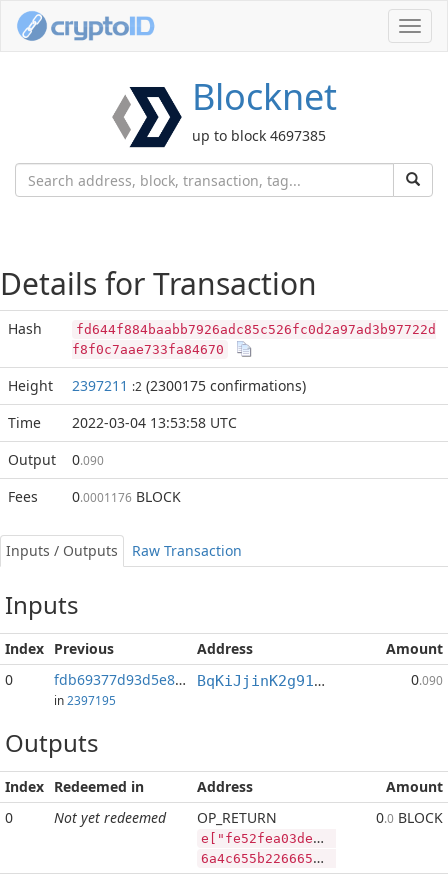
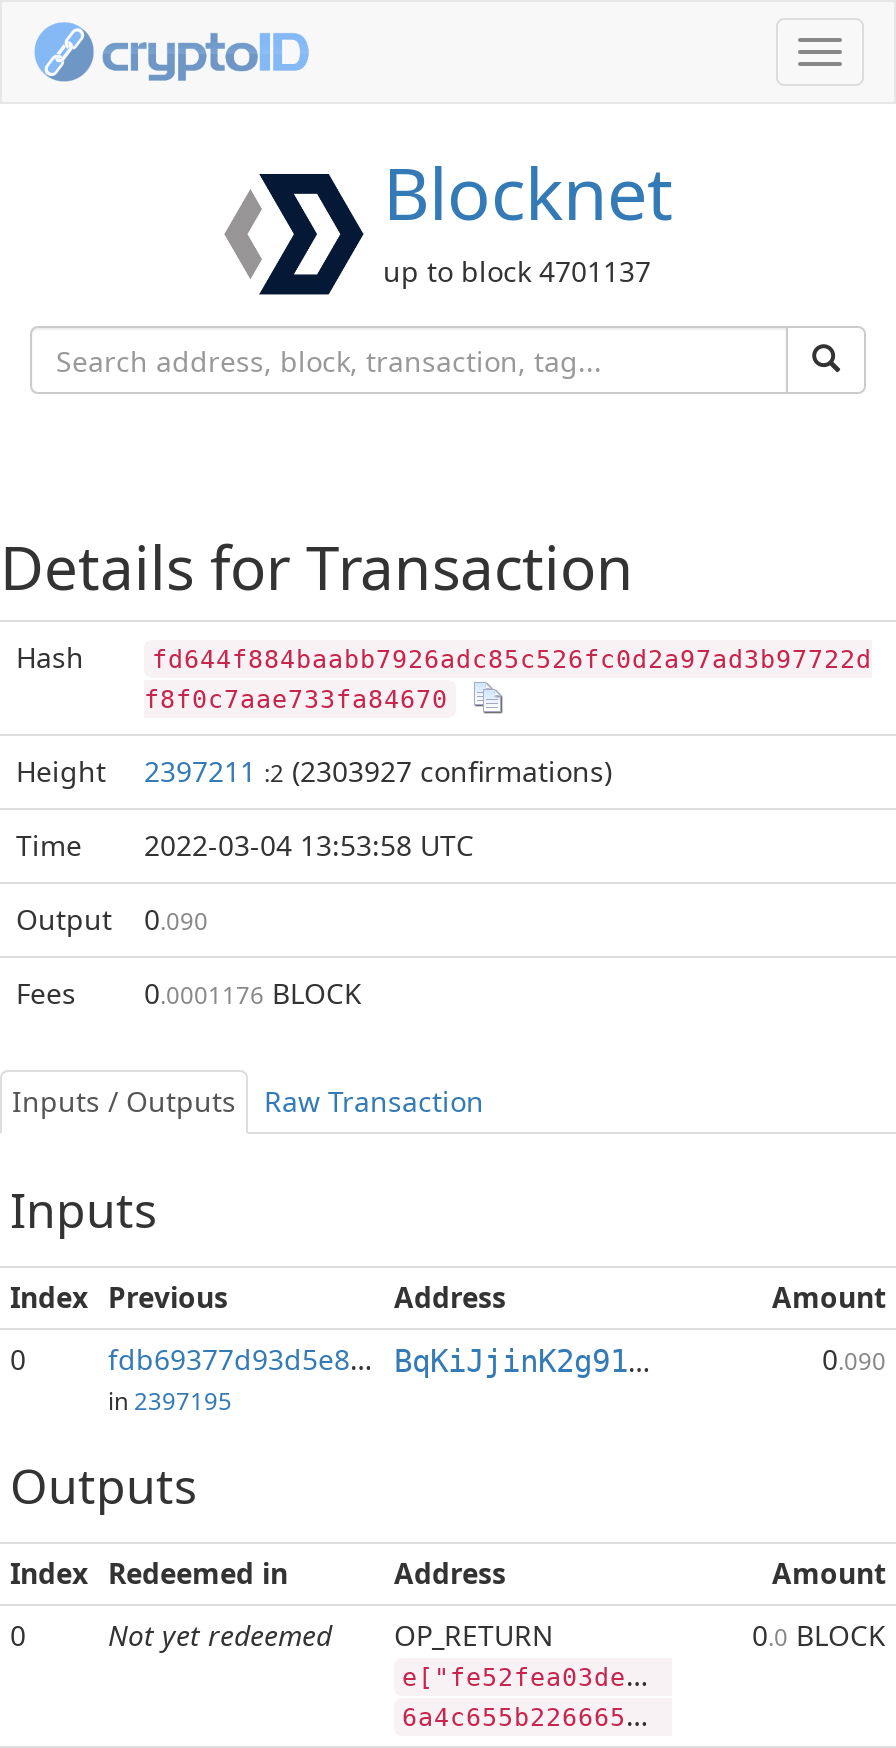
- up to block 4697385
+ up to block 4701137

- 2397211 :2 (2300175 confirmations)
+ 2397211 :2 (2303927 confirmations)
